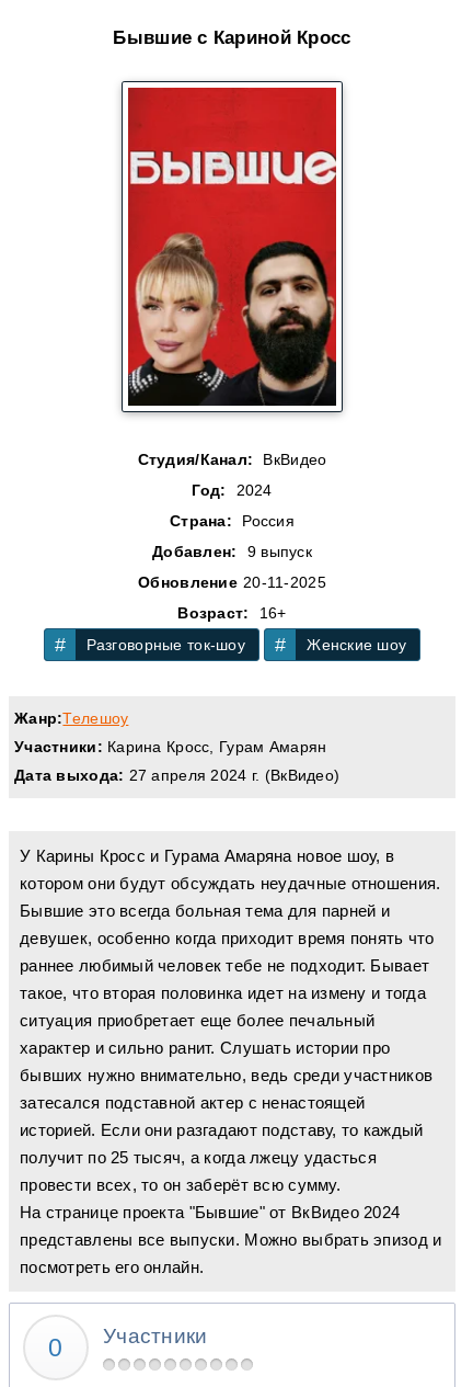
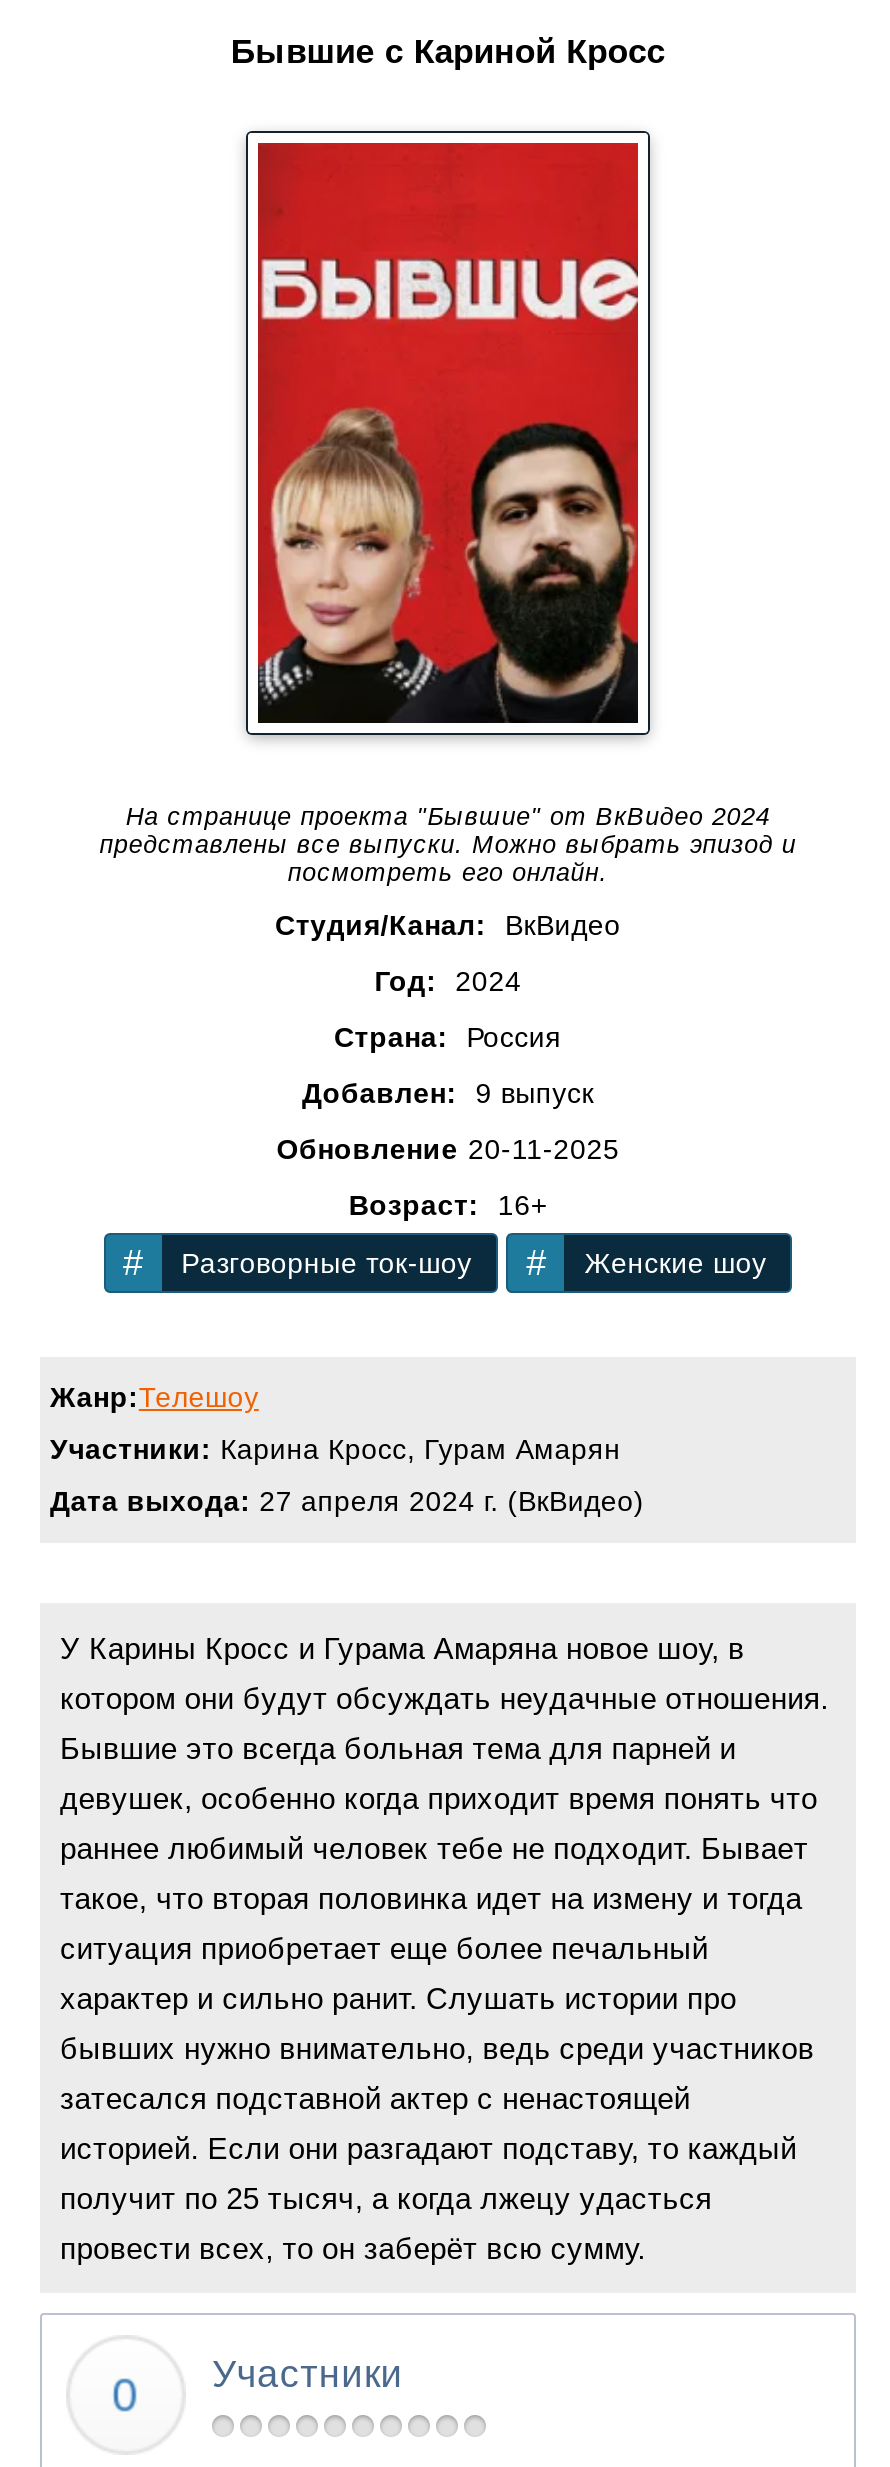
moved down: Студия/Канал: ВкВидео | Год: 2024 | Страна: Россия | ... | получит по 25 тысяч, а когда лжецу удасться | провести всех, то он заберёт всю сумму.

moved up: На странице проекта "Бывшие" от ВкВидео 2024 | представлены все выпуски. Можно выбрать эпизод и | посмотреть его онлайн.
